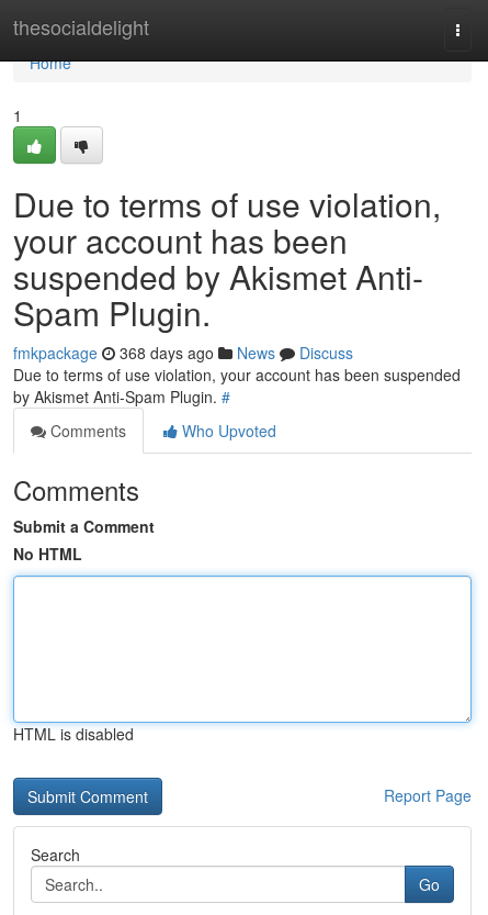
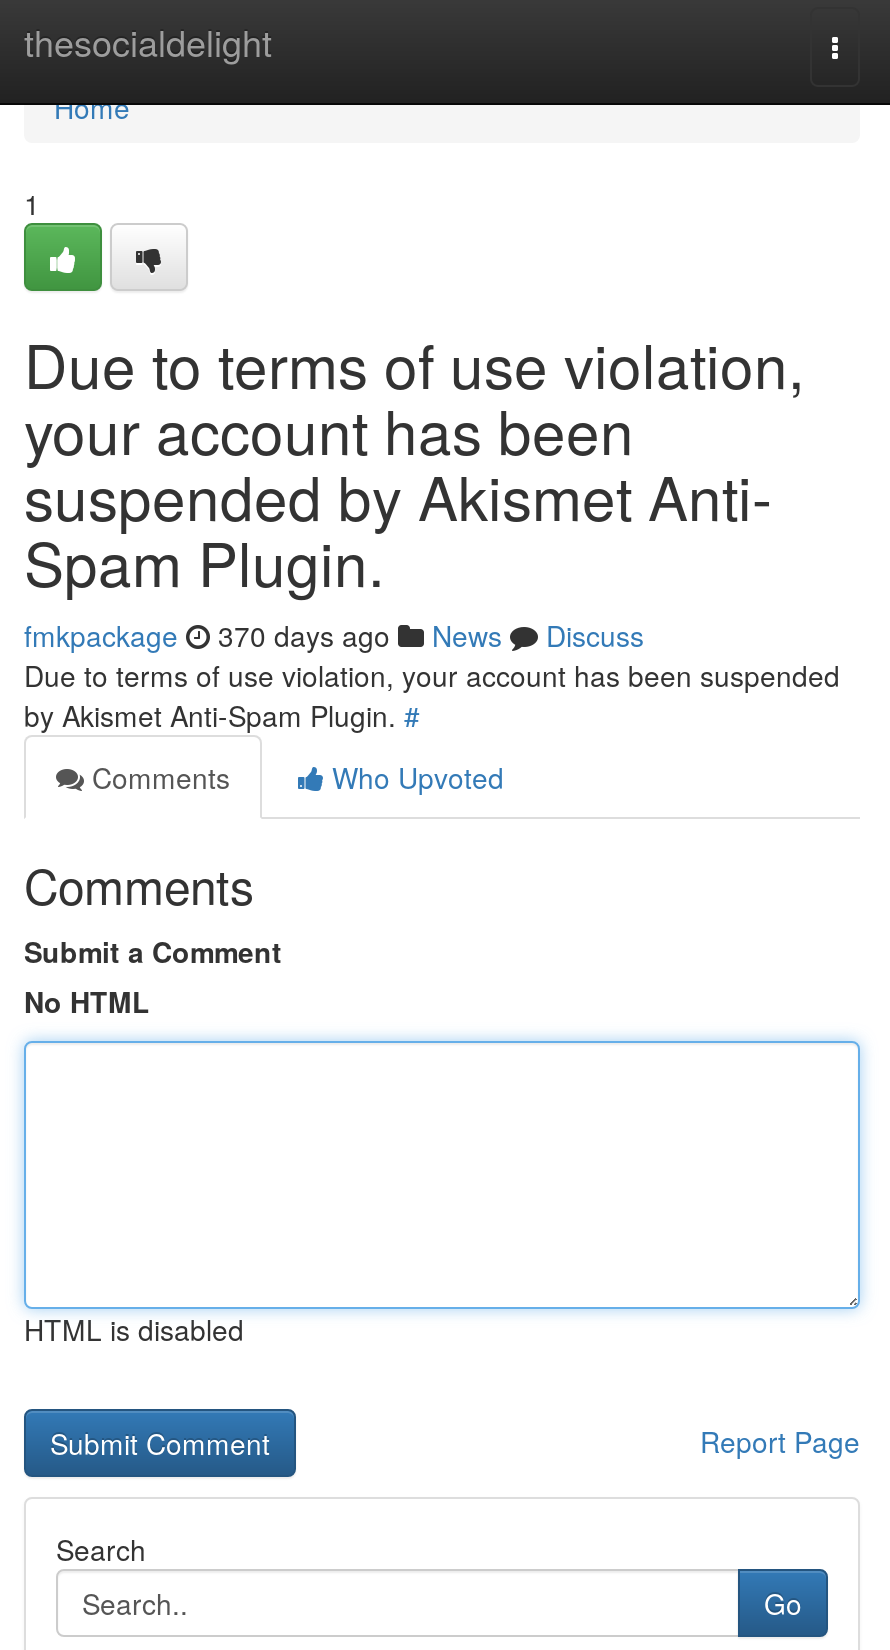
- fmkpackage 368 days ago News Discuss
+ fmkpackage 370 days ago News Discuss
